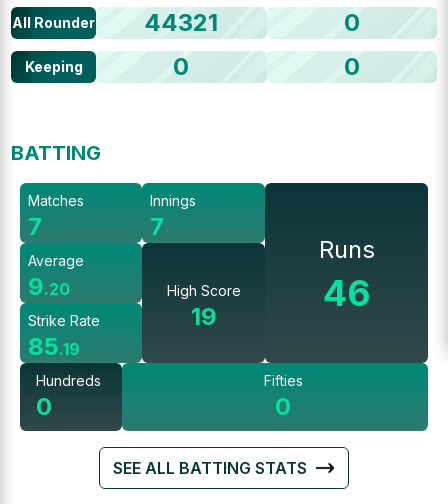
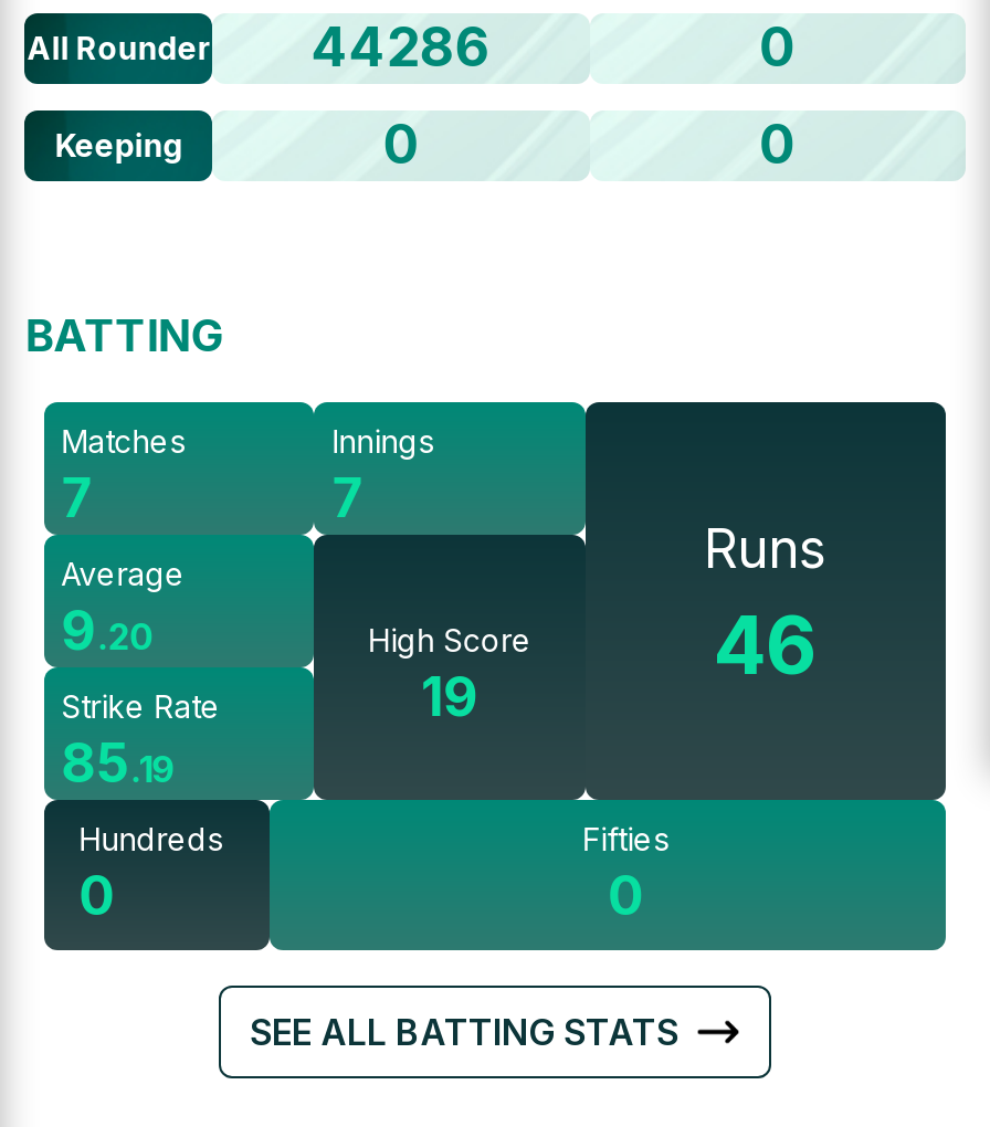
- 44321
+ 44286
